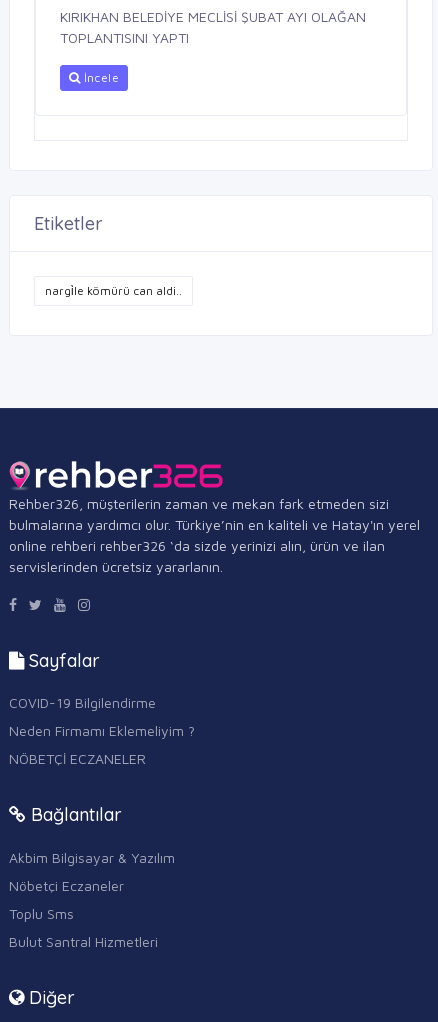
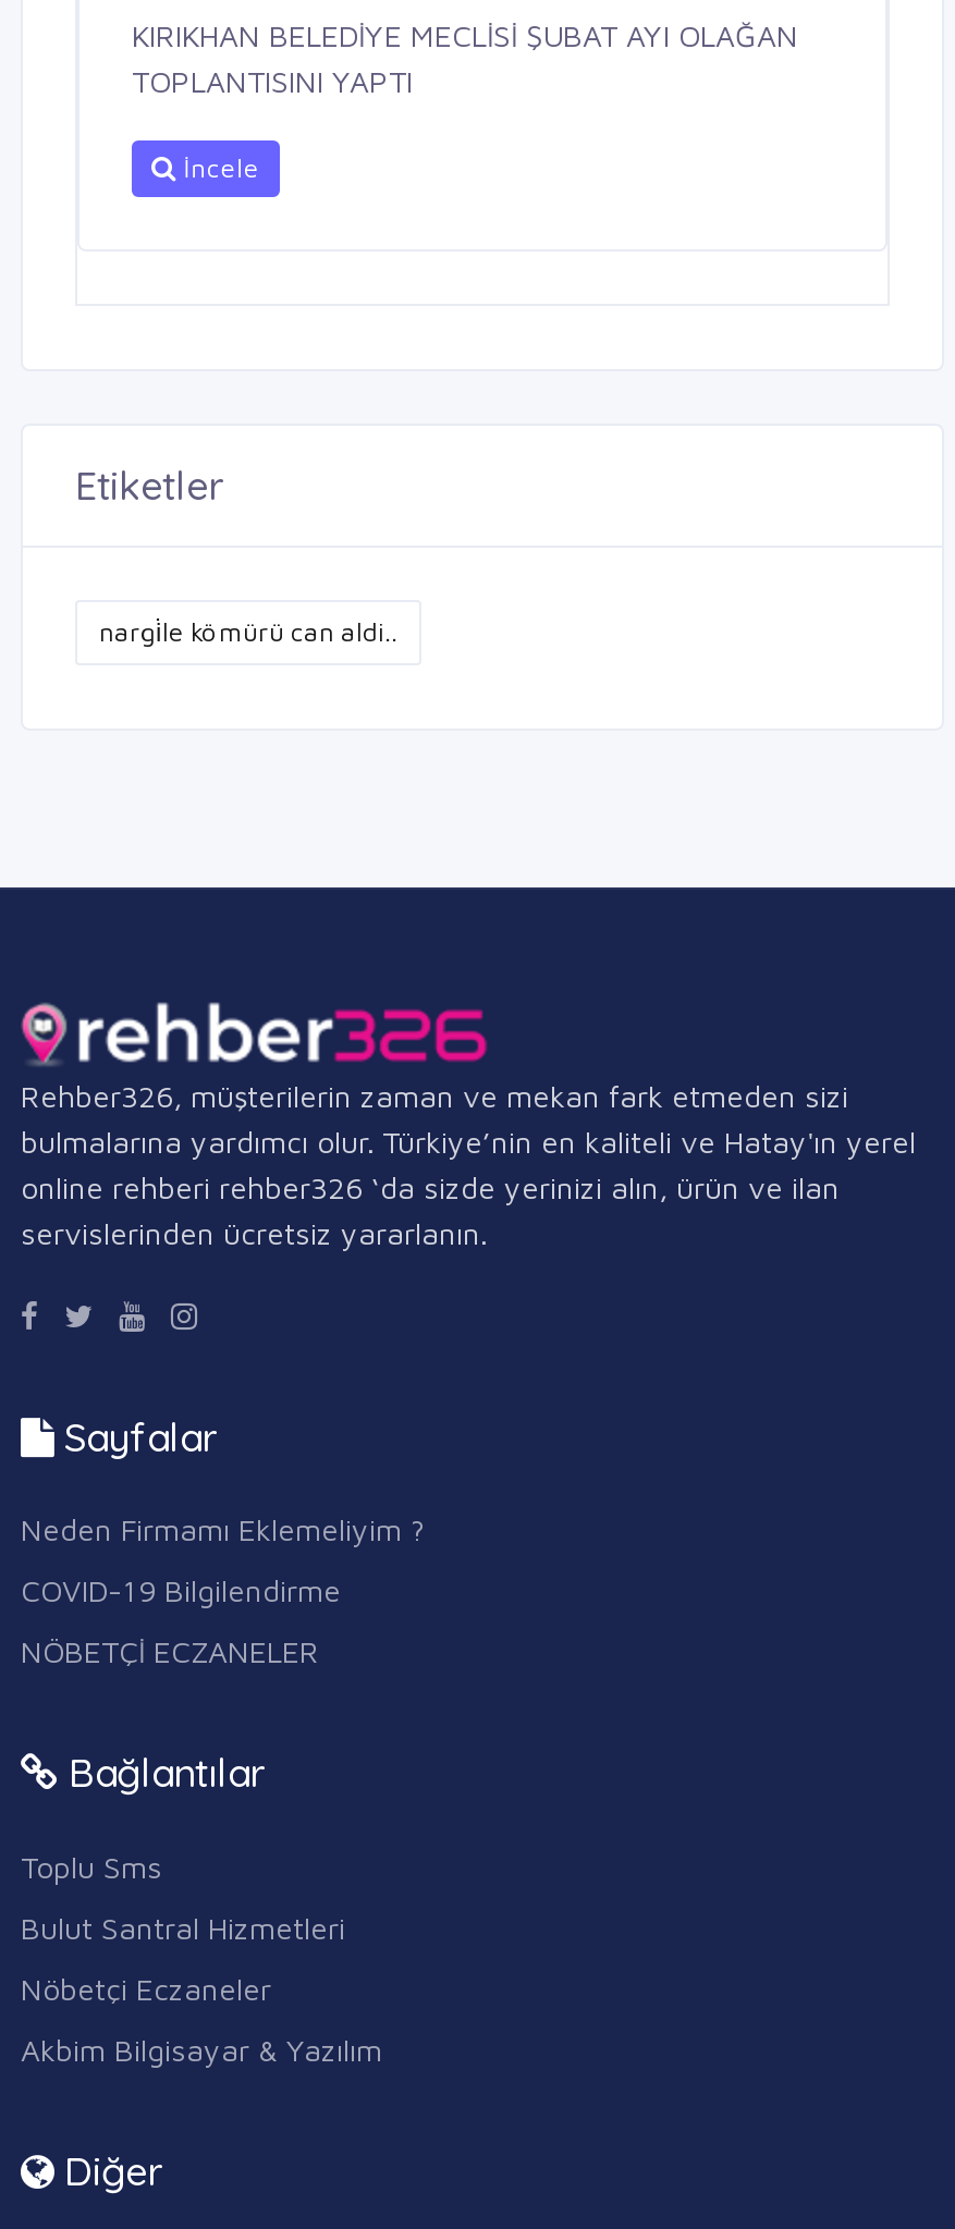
moved down: COVID-19 Bilgilendirme

moved up: Neden Firmamı Eklemeliyim ?

moved down: Akbim Bilgisayar & Yazılım | Nöbetçi Eczaneler

moved up: Toplu Sms | Bulut Santral Hizmetleri
